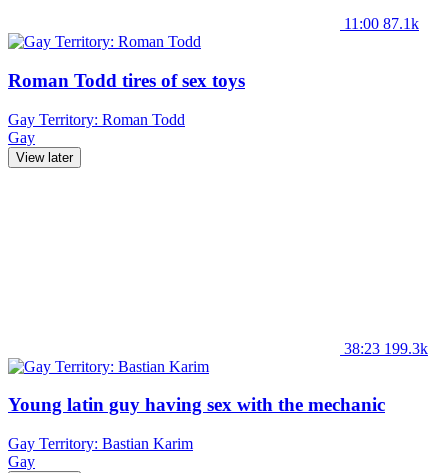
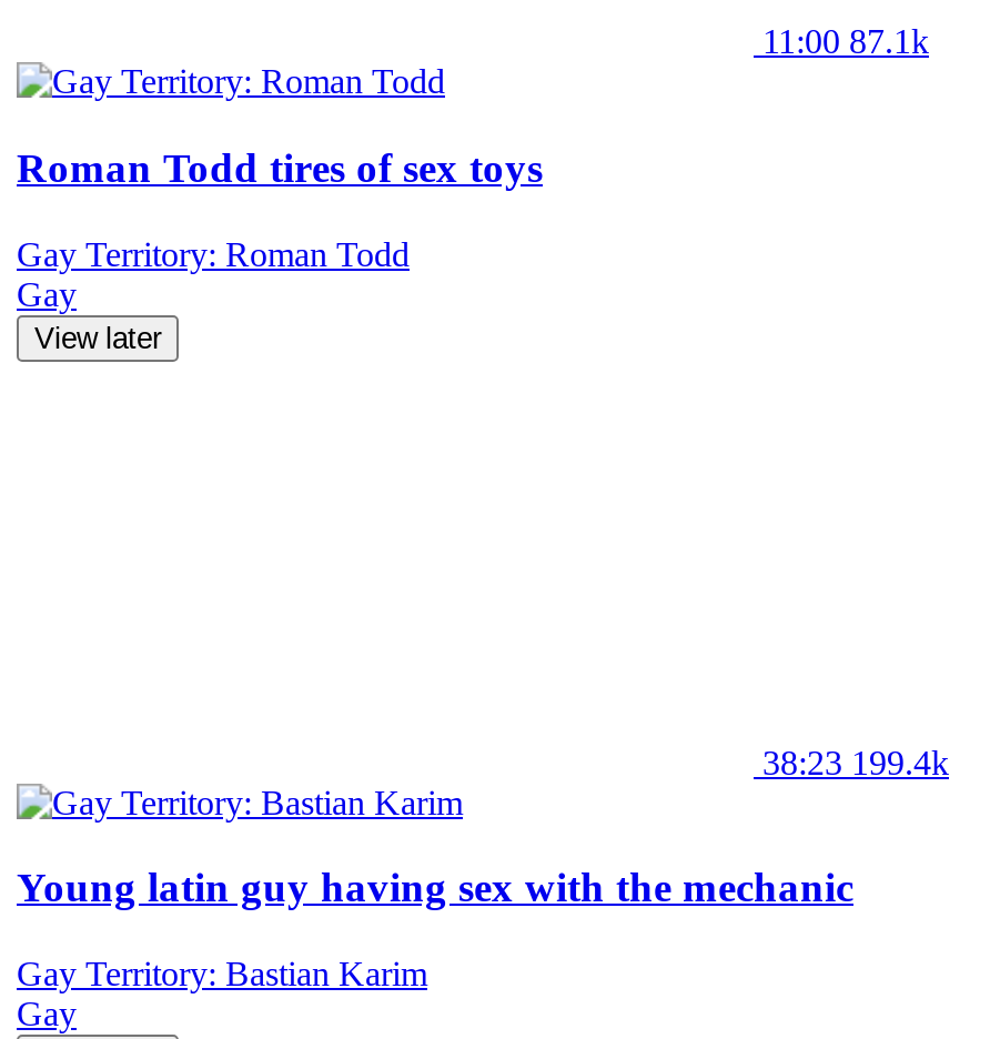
- 38:23 199.3k
+ 38:23 199.4k
